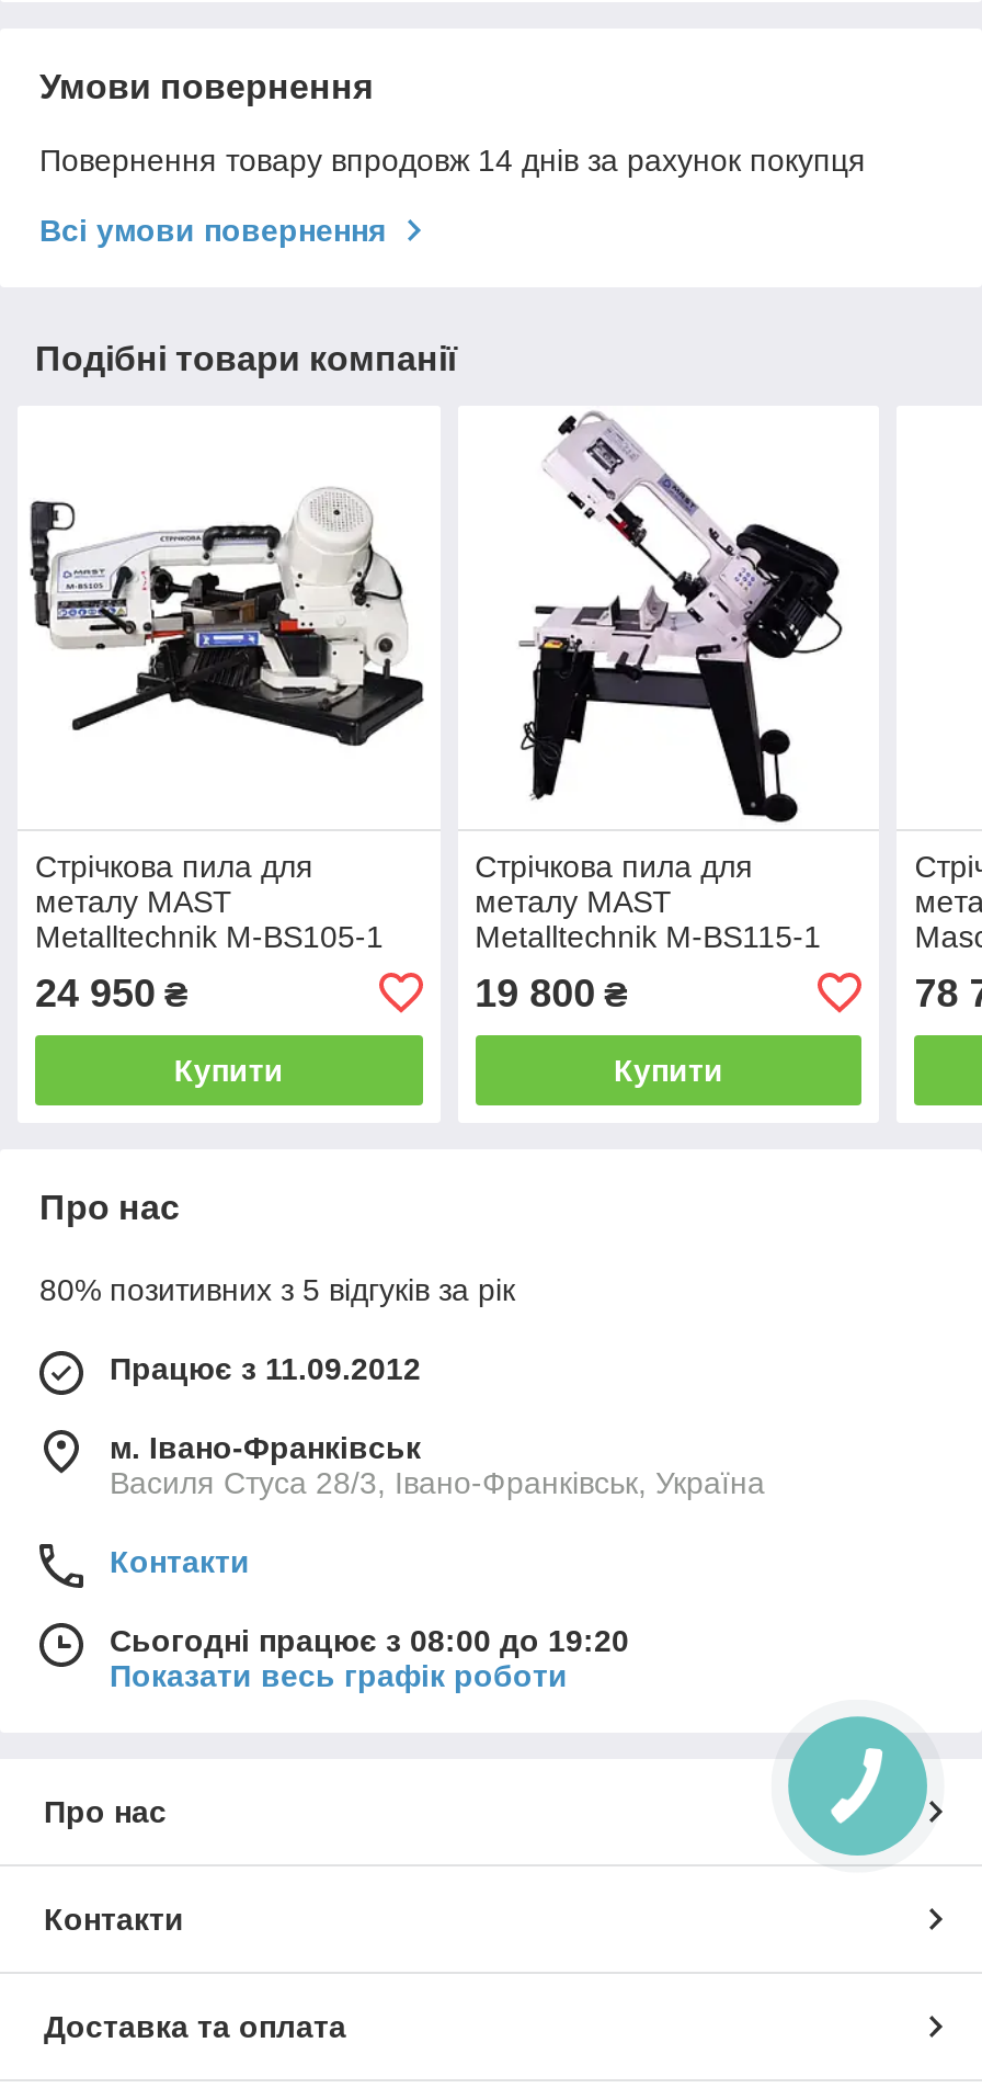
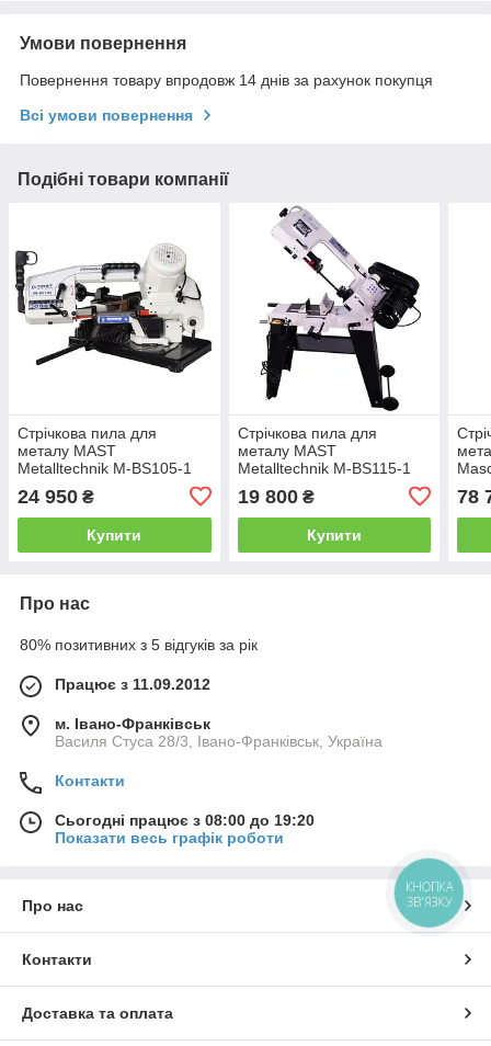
+ КНОПКА
+ ЗВ'ЯЗКУ
